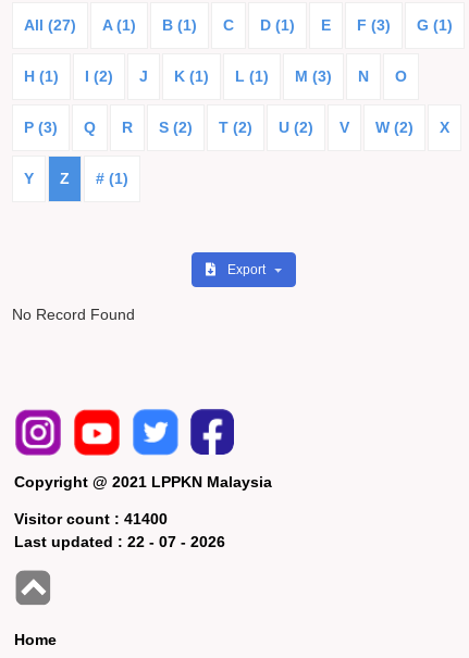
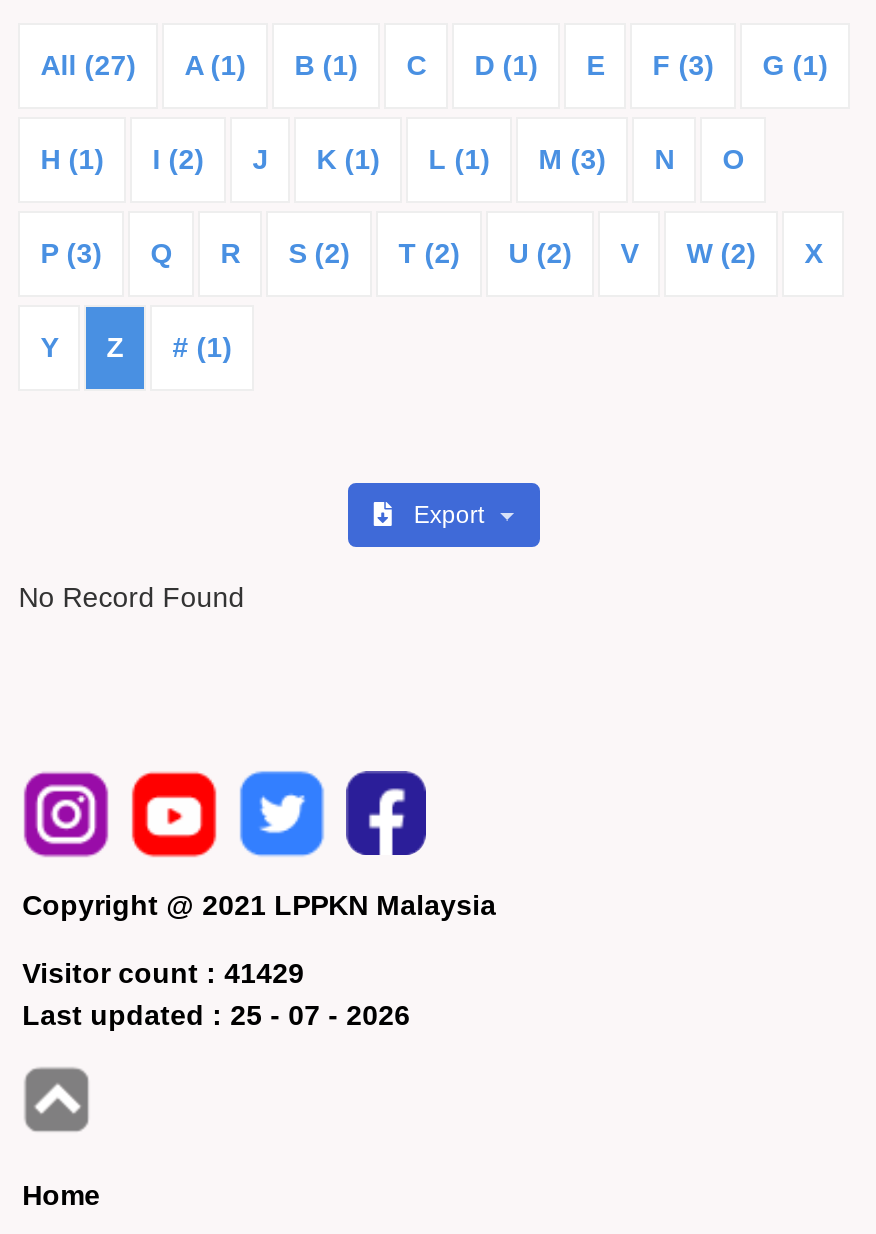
- Visitor count : 41400
+ Visitor count : 41429

- Last updated : 22 - 07 - 2026
+ Last updated : 25 - 07 - 2026
